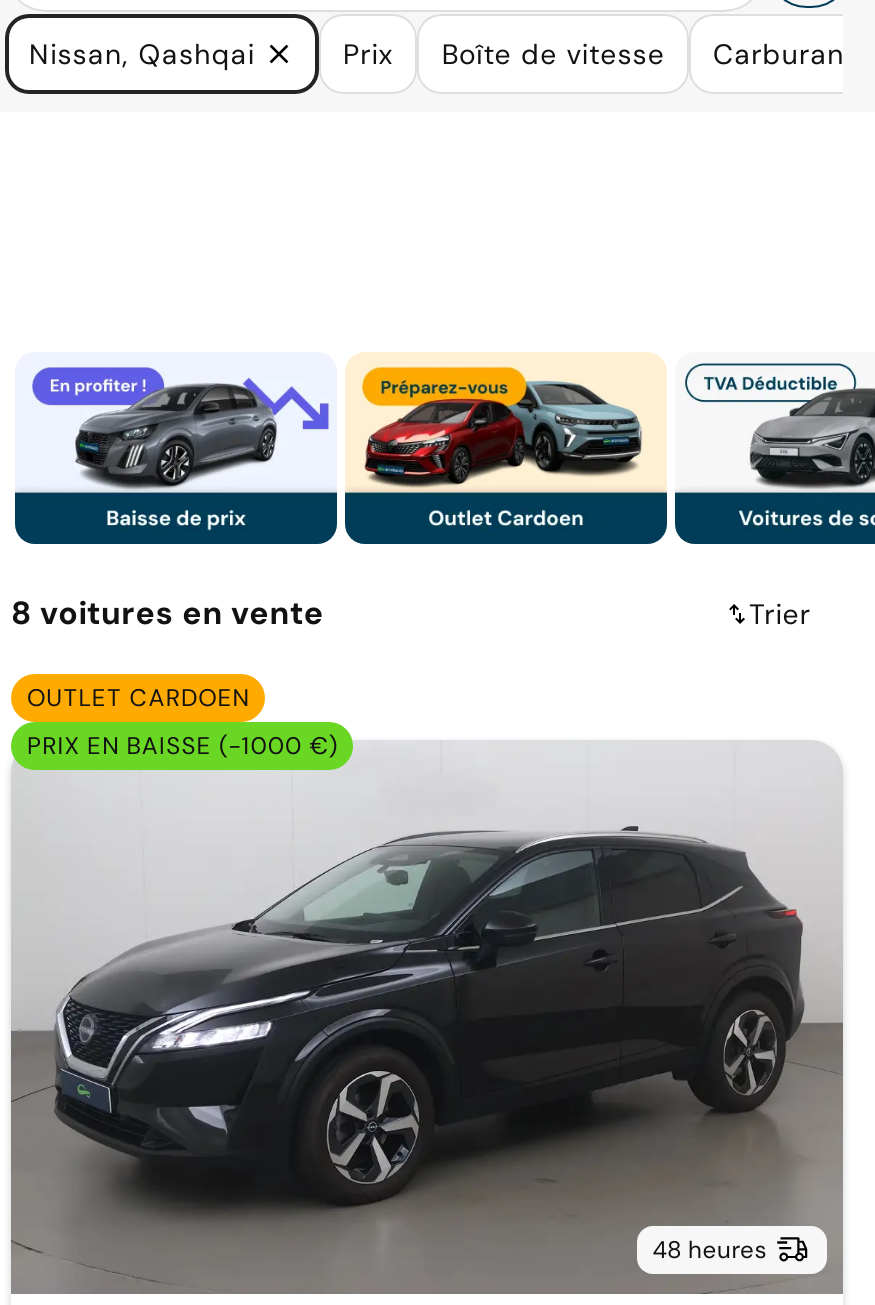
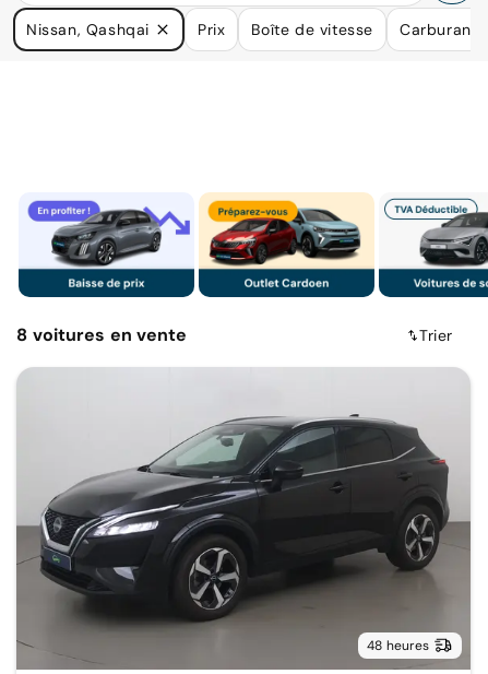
- OUTLET CARDOEN
- PRIX EN BAISSE (-1000 €)
